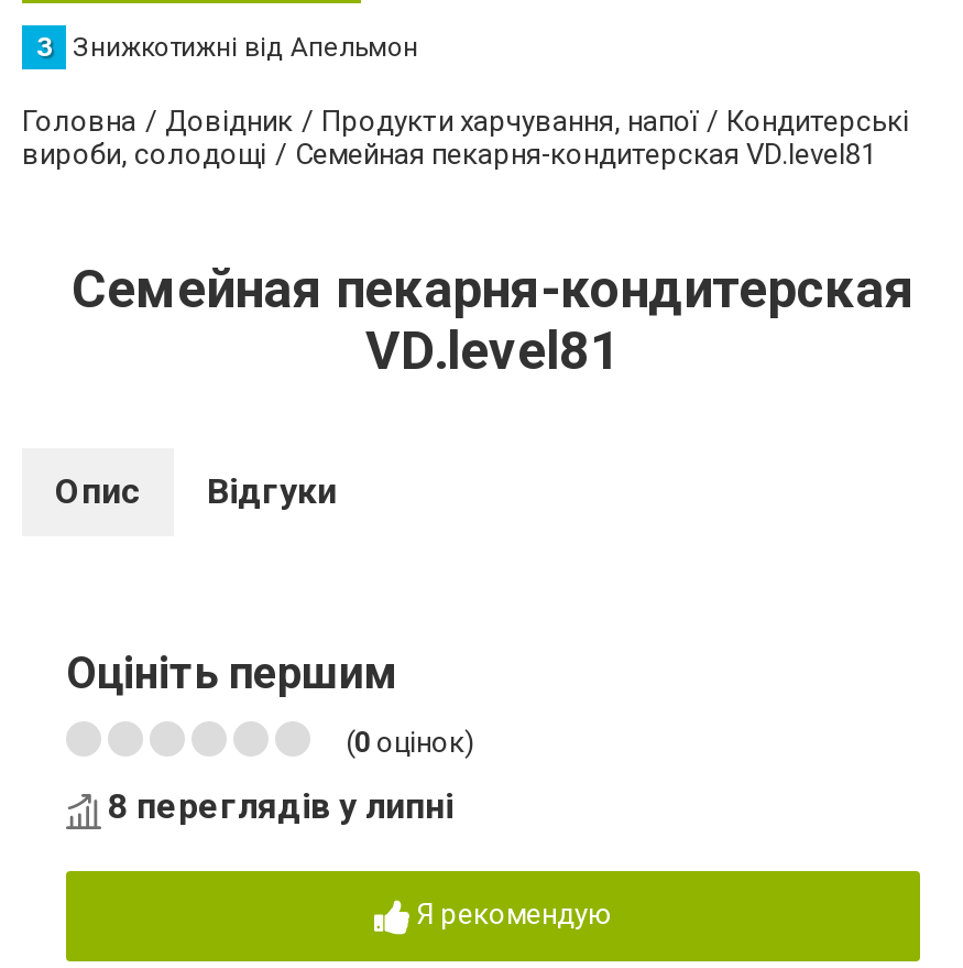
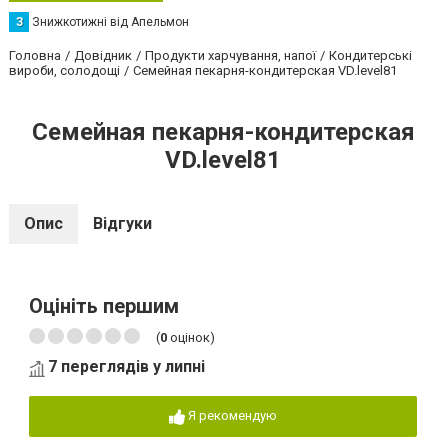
- 8 переглядів у липні
+ 7 переглядів у липні
